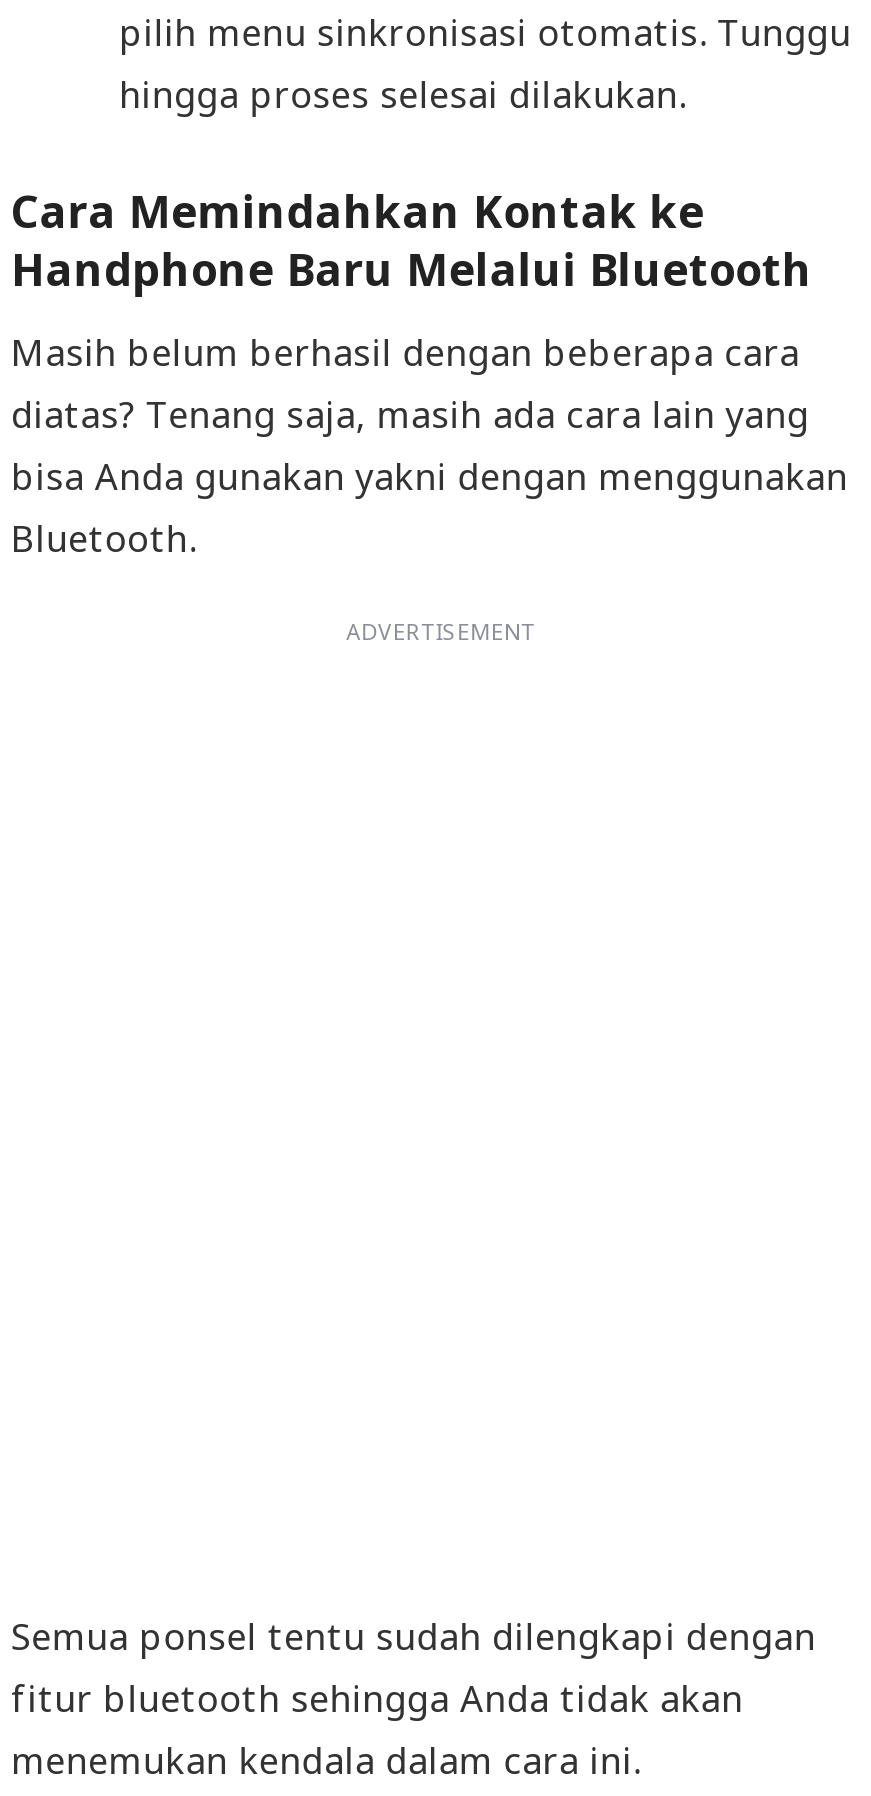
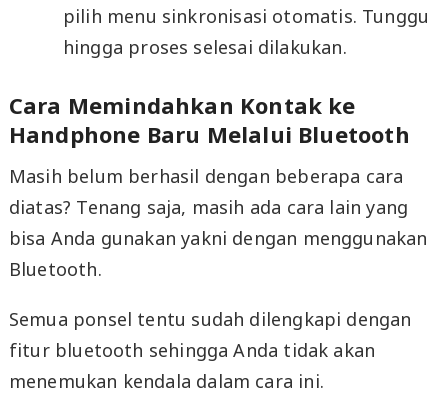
- ADVERTISEMENT
